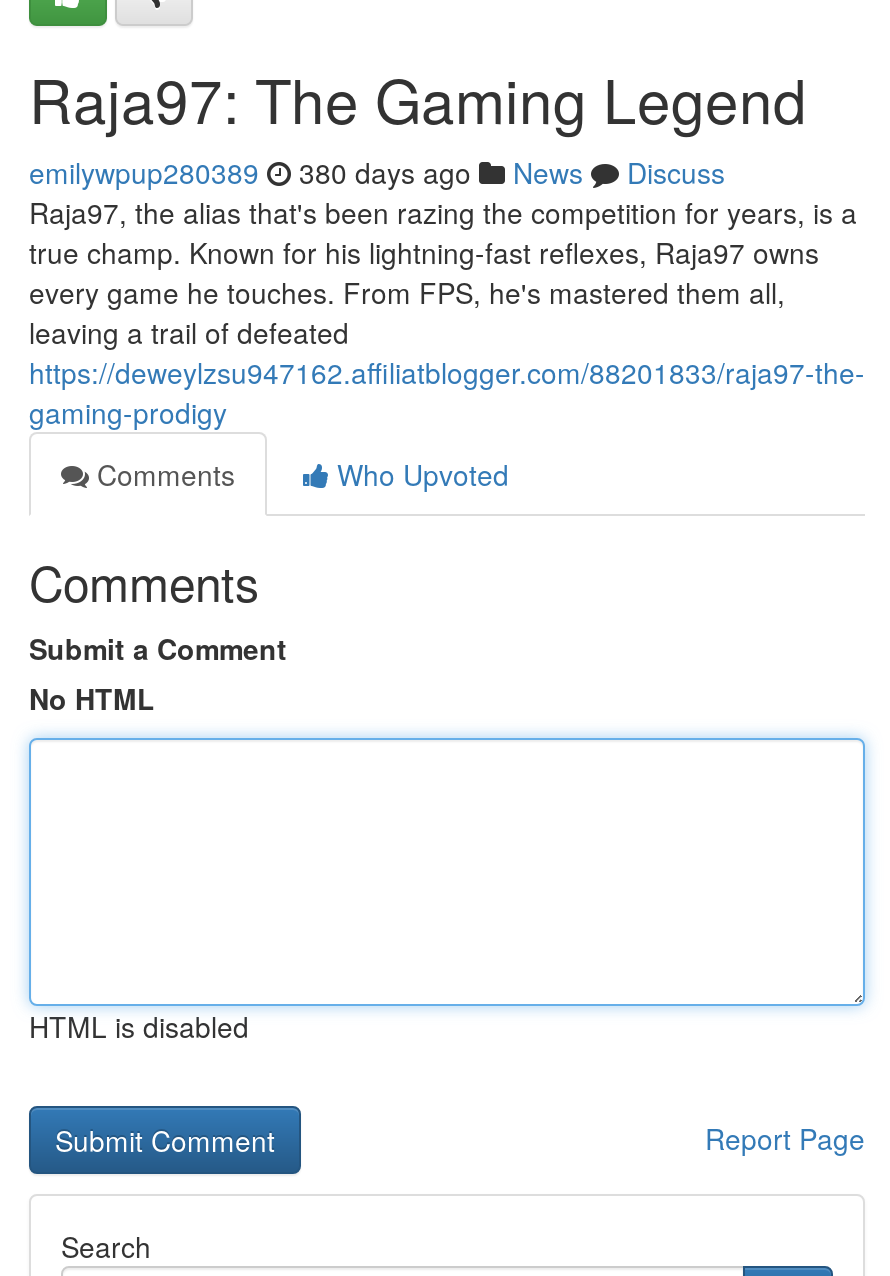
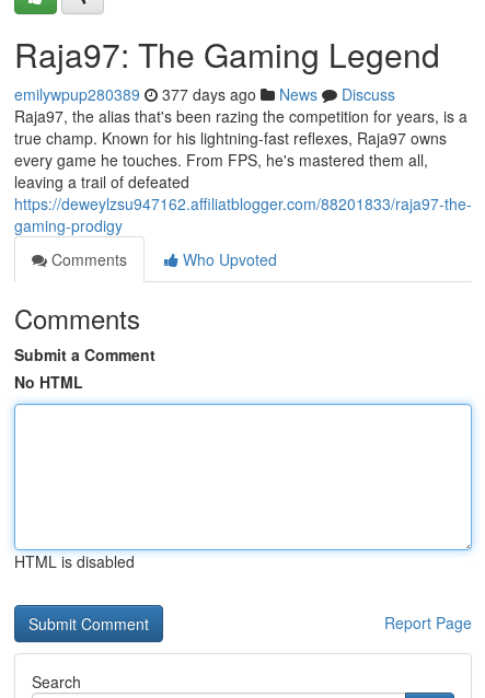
- emilywpup280389 380 days ago News Discuss
+ emilywpup280389 377 days ago News Discuss
